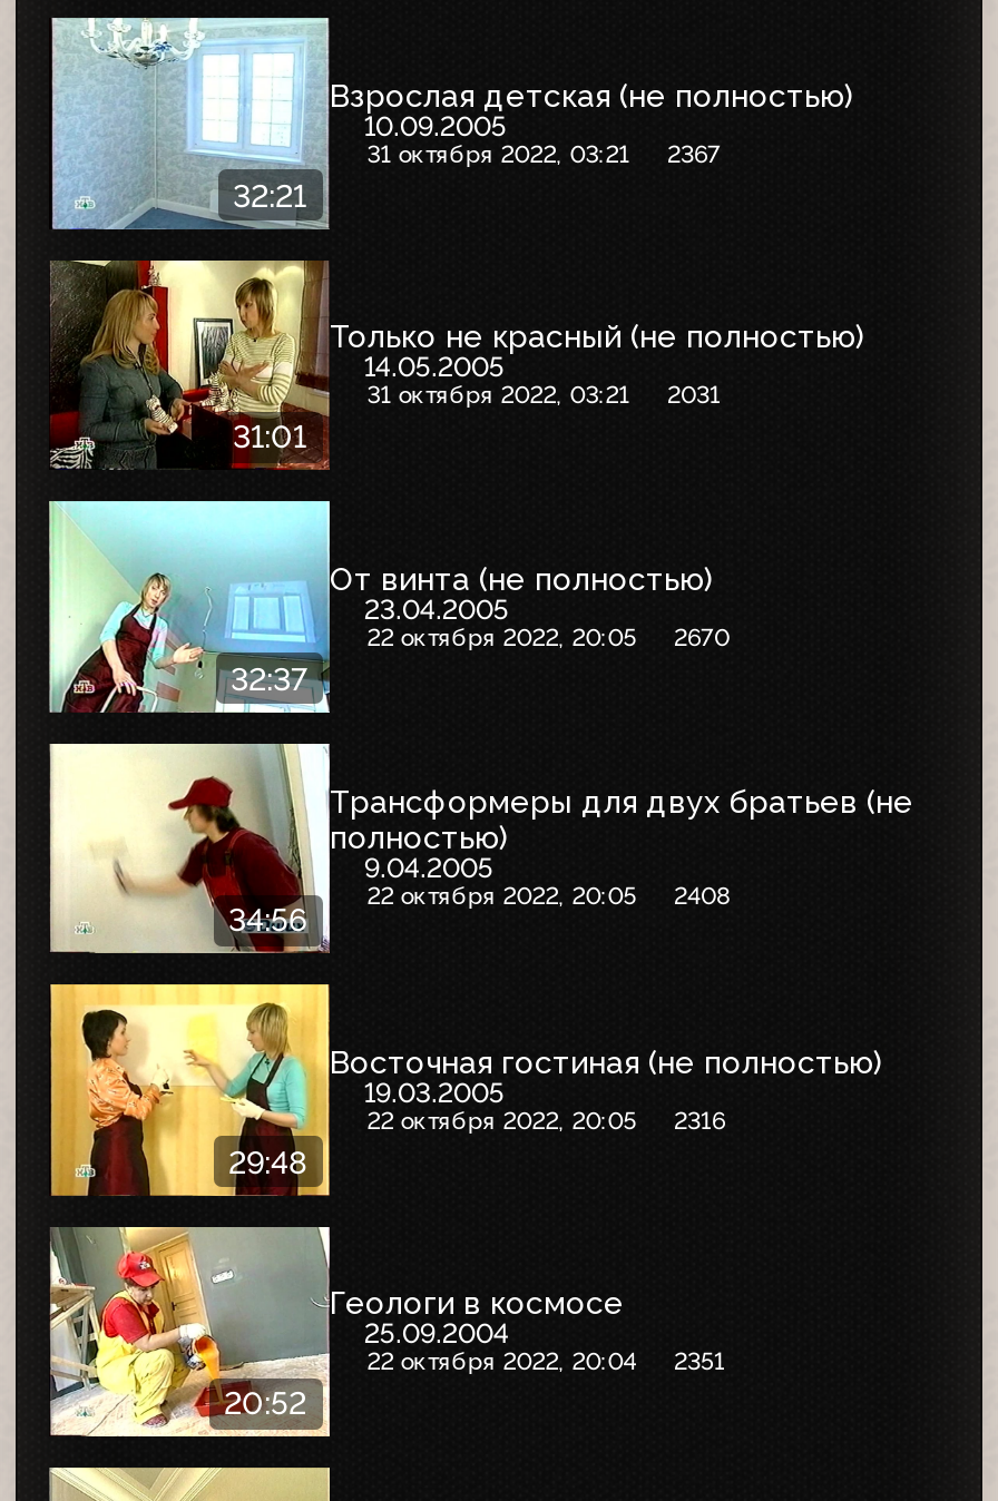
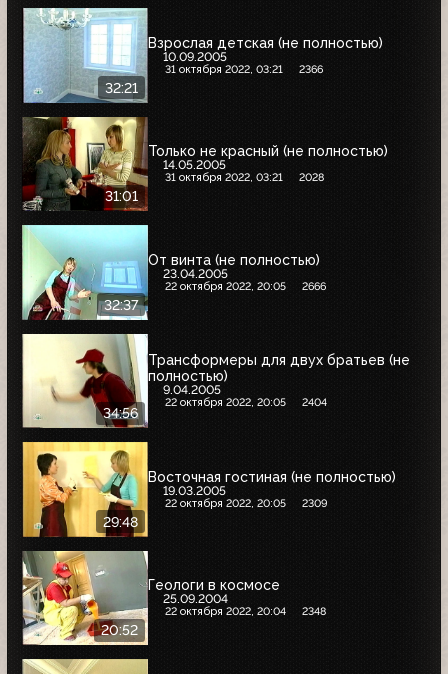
- 31 октября 2022, 03:21 2367
+ 31 октября 2022, 03:21 2366

- 31 октября 2022, 03:21 2031
+ 31 октября 2022, 03:21 2028

- 22 октября 2022, 20:05 2670
+ 22 октября 2022, 20:05 2666

- 22 октября 2022, 20:05 2408
+ 22 октября 2022, 20:05 2404

- 22 октября 2022, 20:05 2316
+ 22 октября 2022, 20:05 2309

- 22 октября 2022, 20:04 2351
+ 22 октября 2022, 20:04 2348
